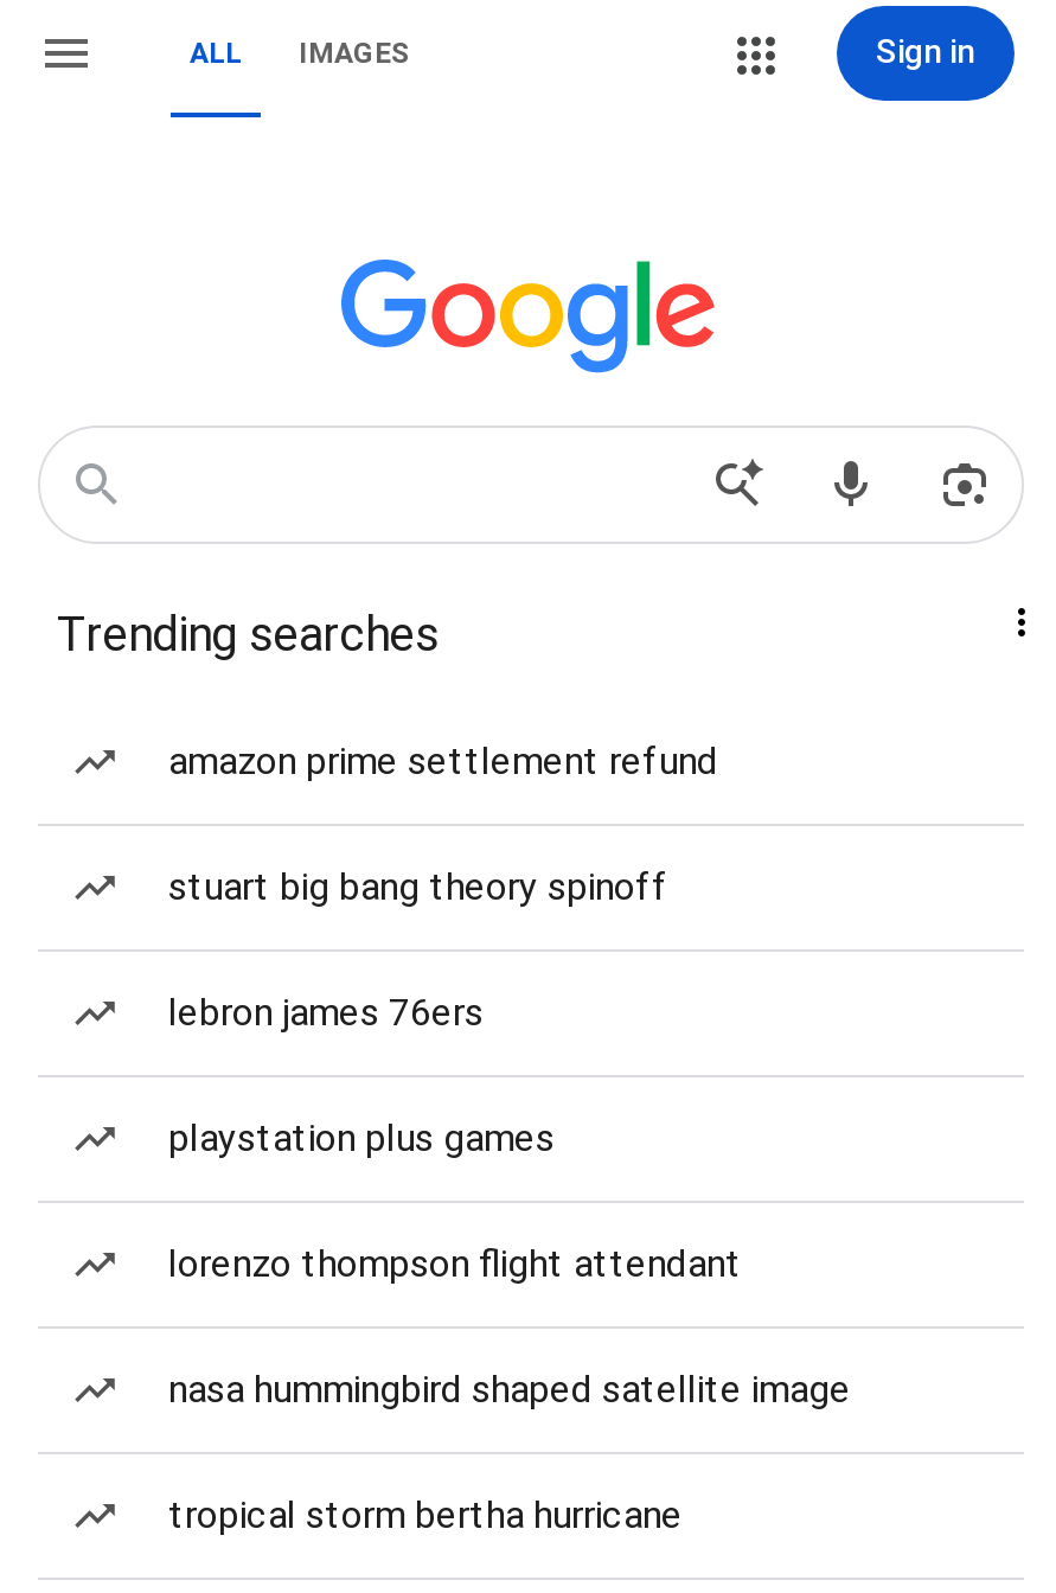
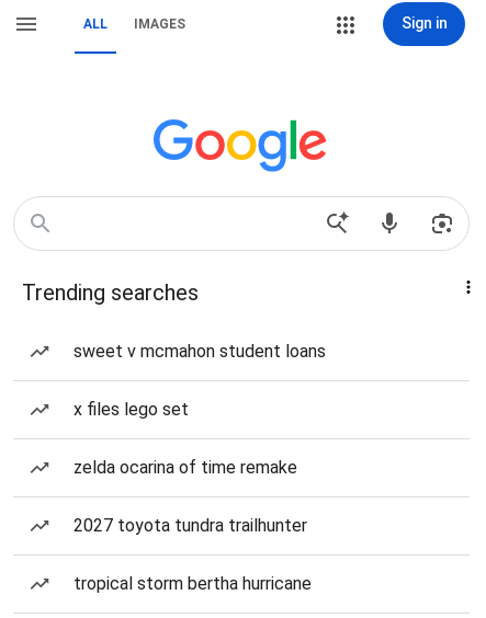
- amazon prime settlement refund
- stuart big bang theory spinoff
- lebron james 76ers
- playstation plus games
- lorenzo thompson flight attendant
- nasa hummingbird shaped satellite image
+ sweet v mcmahon student loans
+ x files lego set
+ zelda ocarina of time remake
+ 2027 toyota tundra trailhunter
